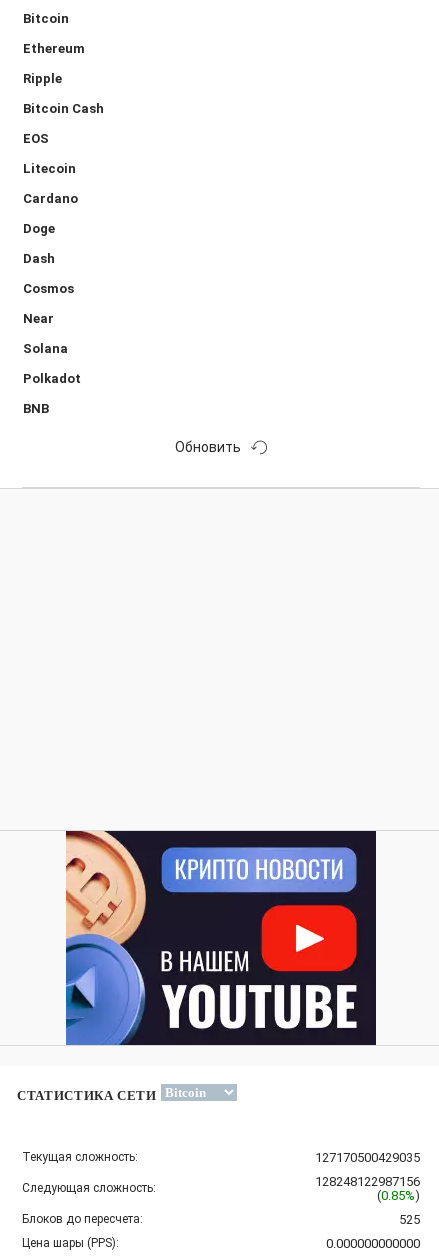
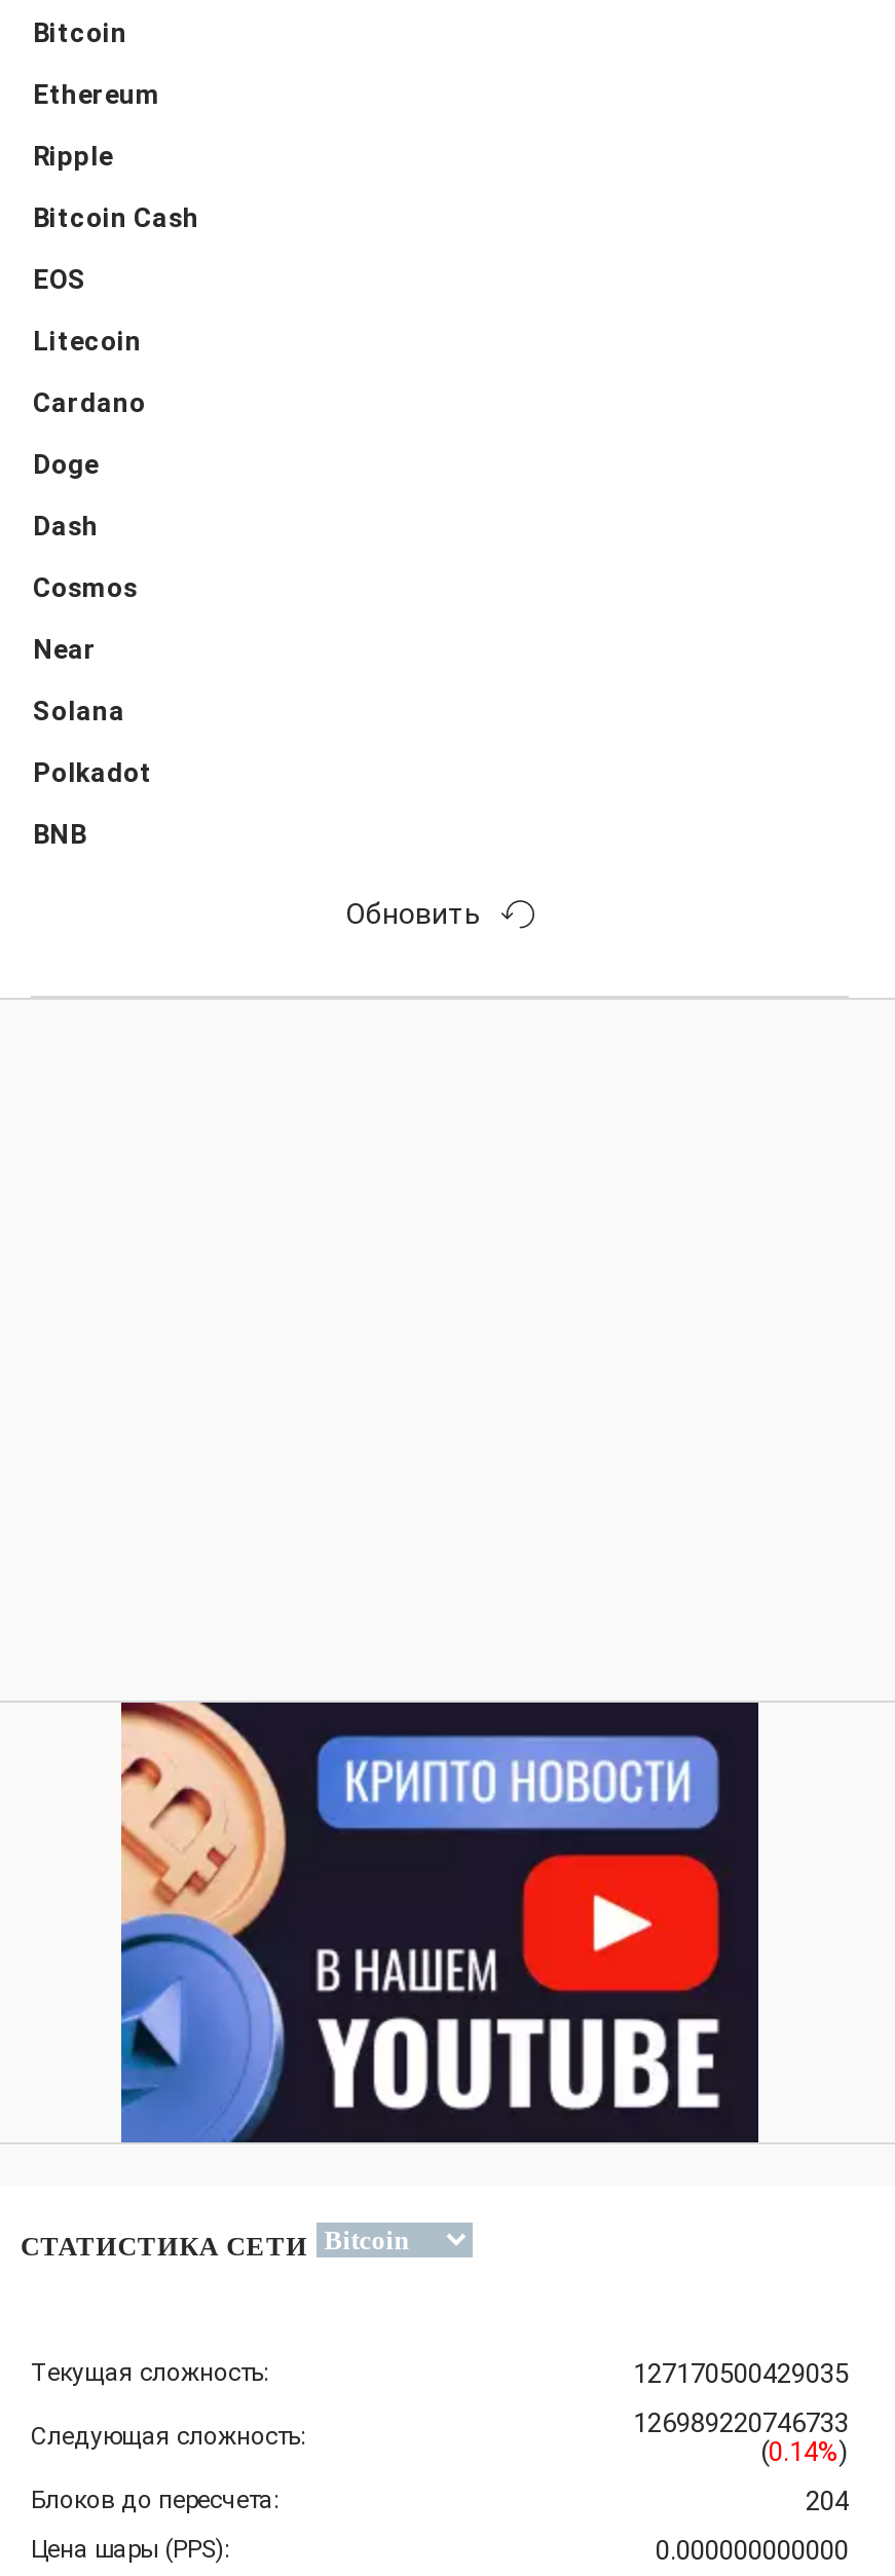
- 128248122987156
+ 126989220746733

- (0.85%)
+ (0.14%)

- 525
+ 204
